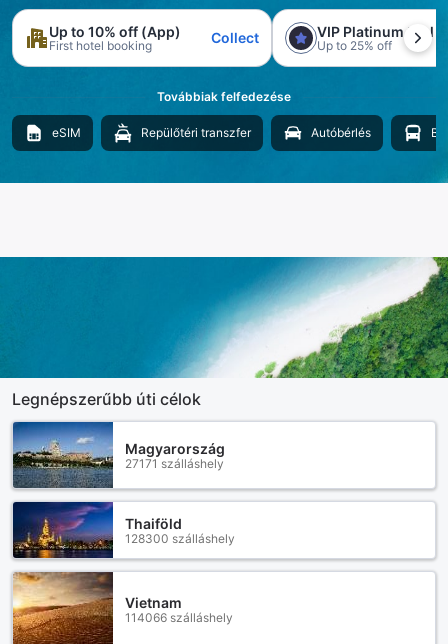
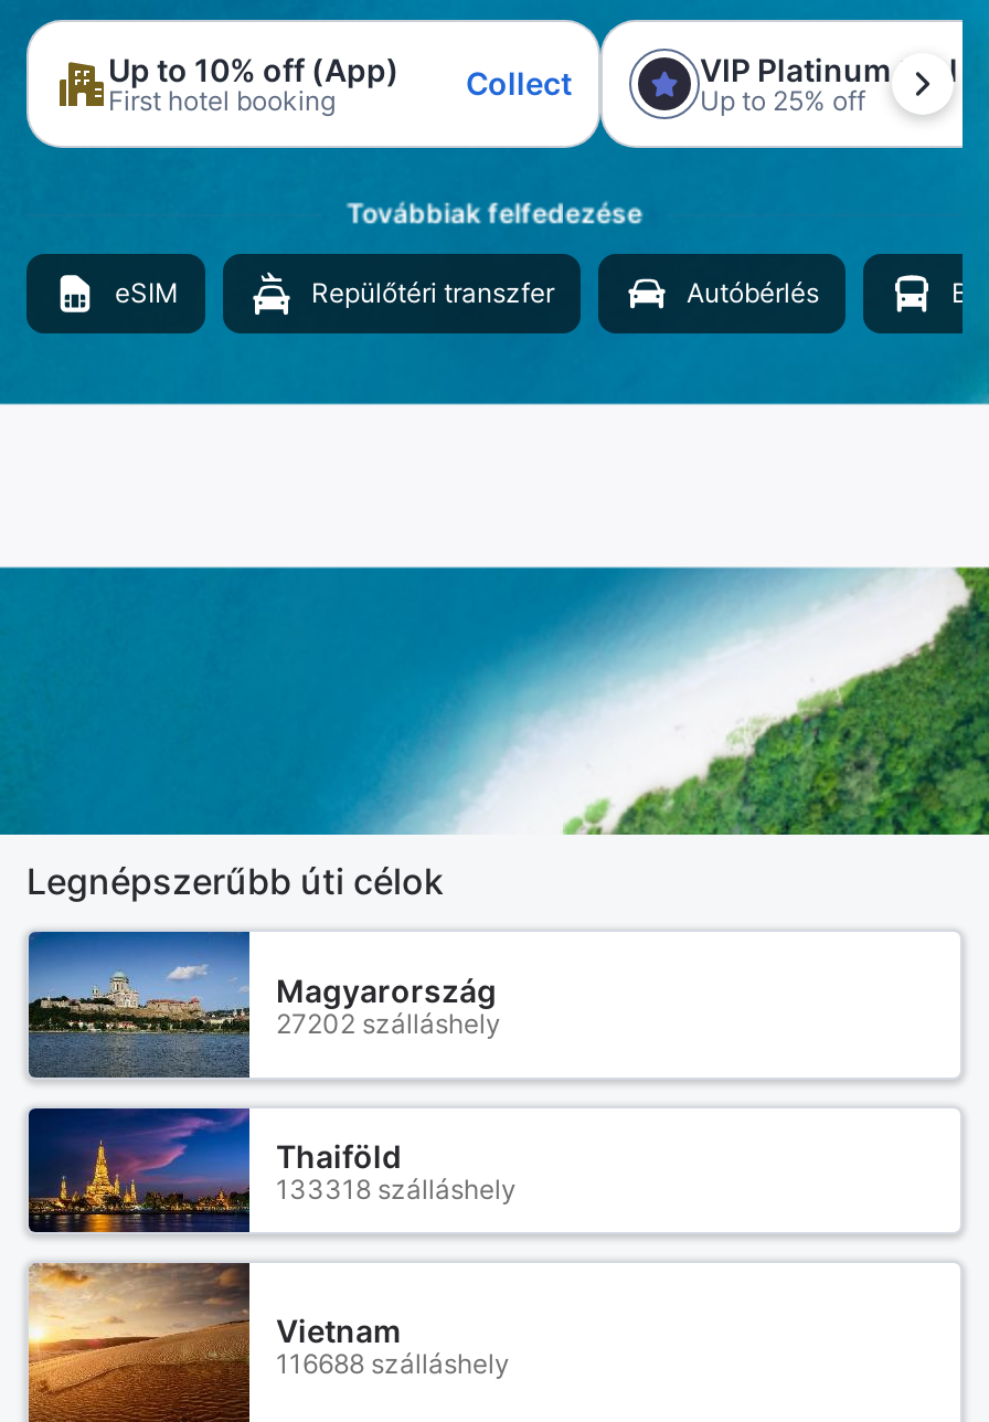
- 27171 szálláshely
+ 27202 szálláshely

- 128300 szálláshely
+ 133318 szálláshely

- 114066 szálláshely
+ 116688 szálláshely
